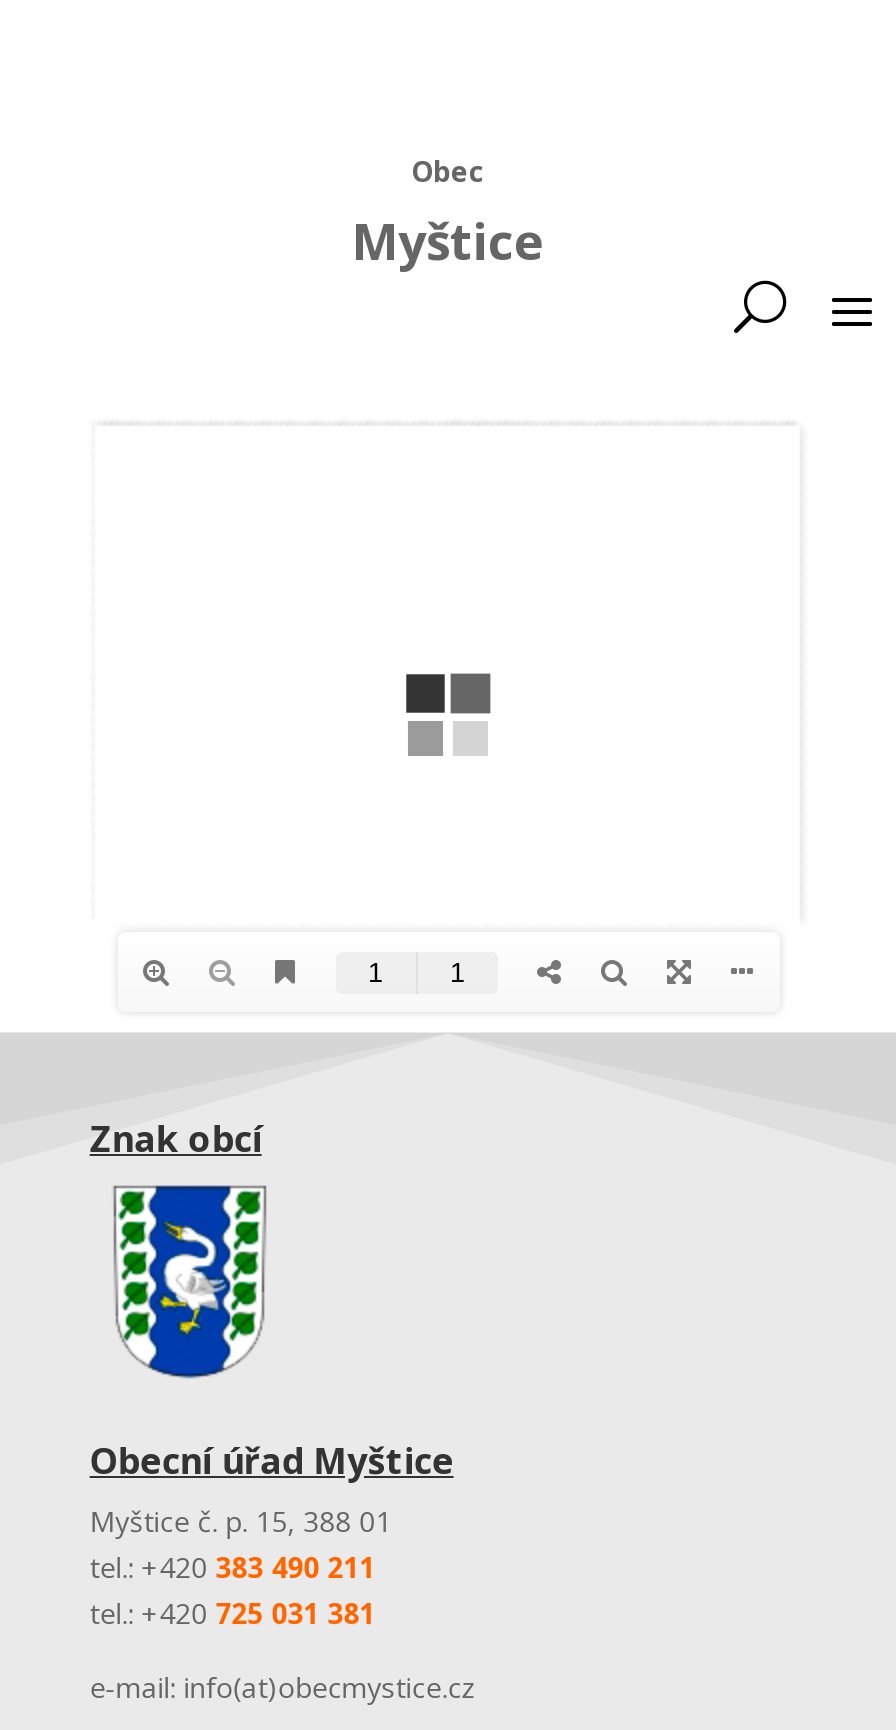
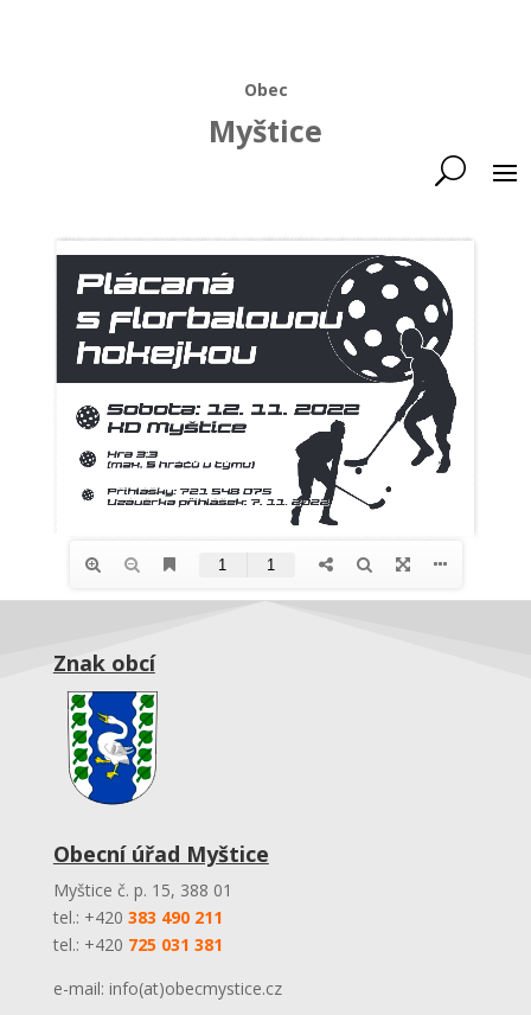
+ [image]
